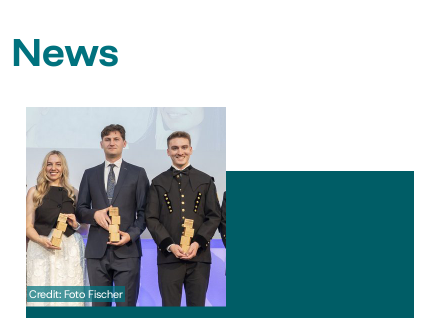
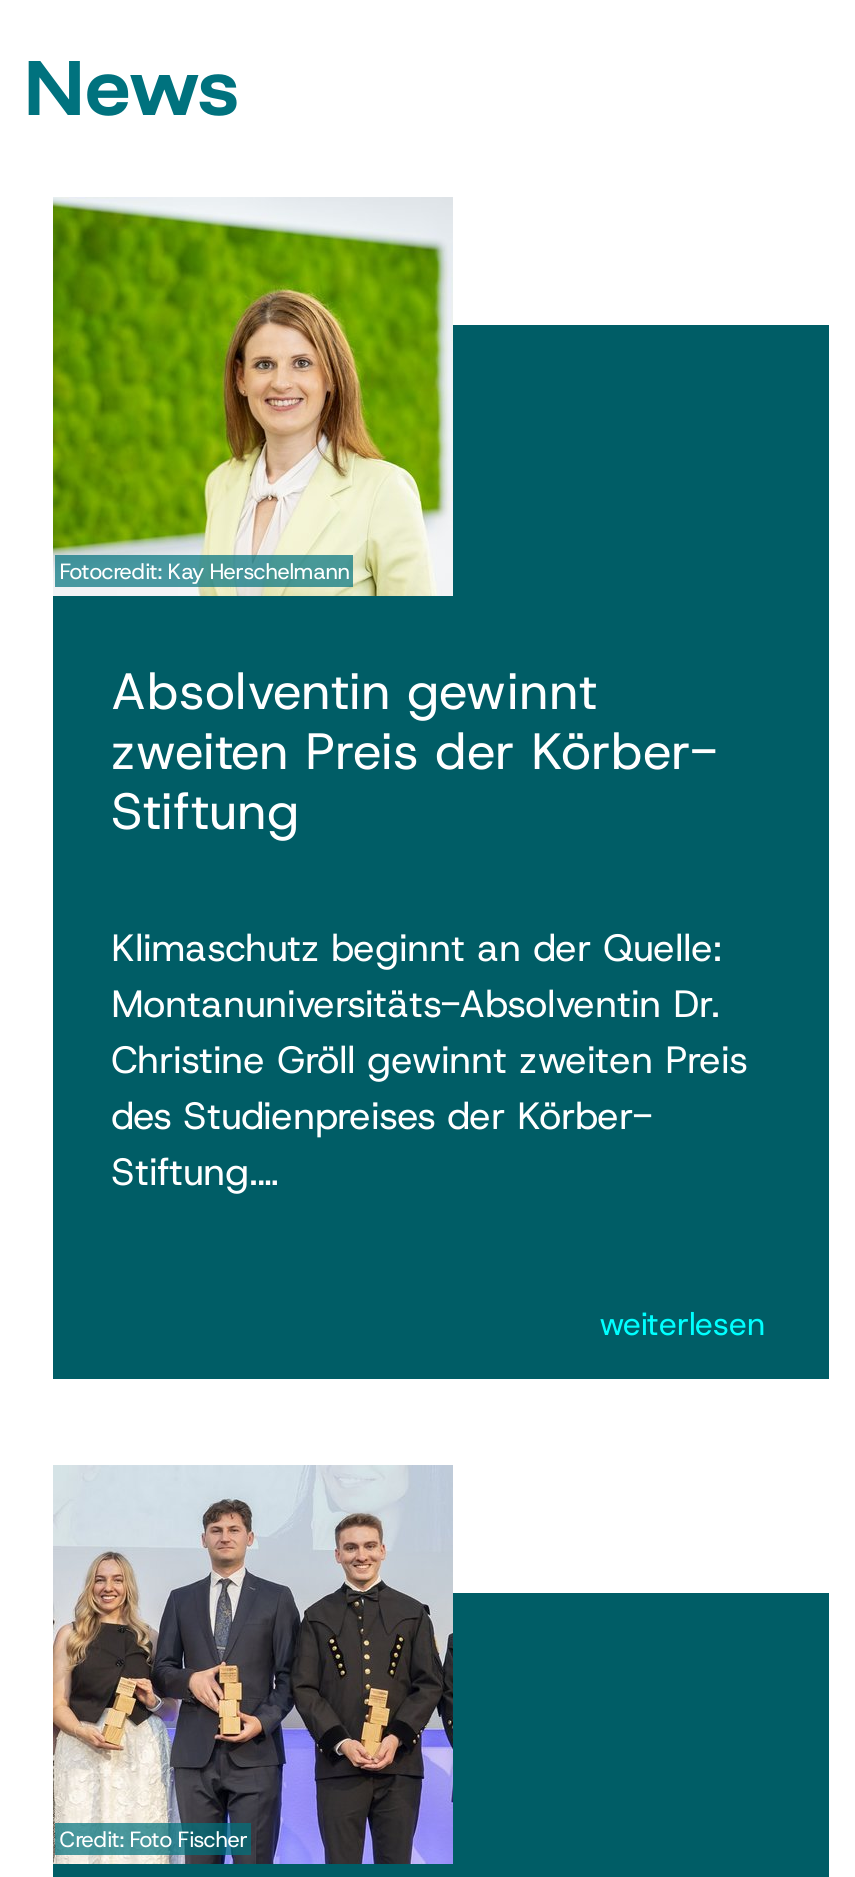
+ [image]
+ Fotocredit: Kay Herschelmann
+ Absolventin gewinnt
+ zweiten Preis der Körber-
+ Stiftung
+ Klimaschutz beginnt an der Quelle:
+ Montanuniversitäts-Absolventin Dr.
+ Christine Gröll gewinnt zweiten Preis
+ des Studienpreises der Körber-
+ Stiftung.…
+ weiterlesen
